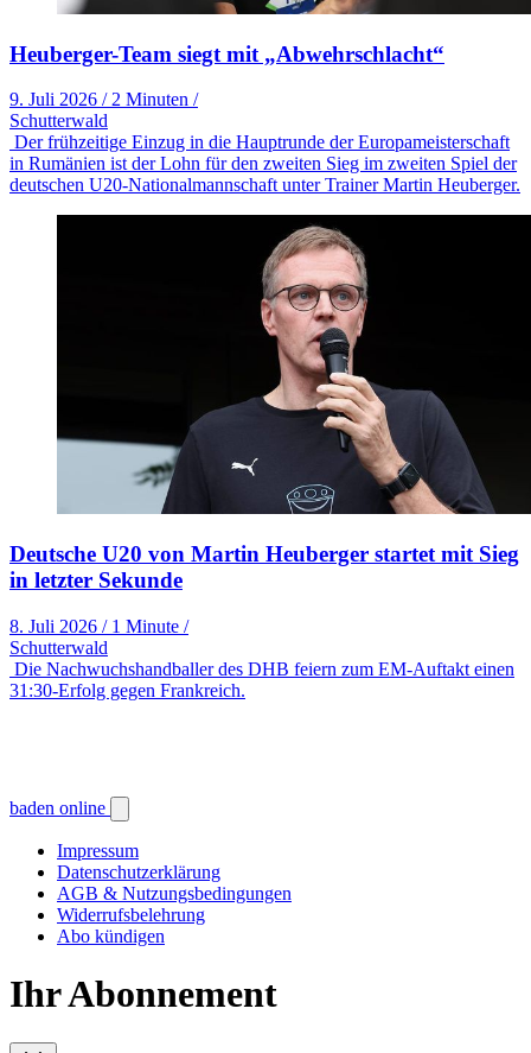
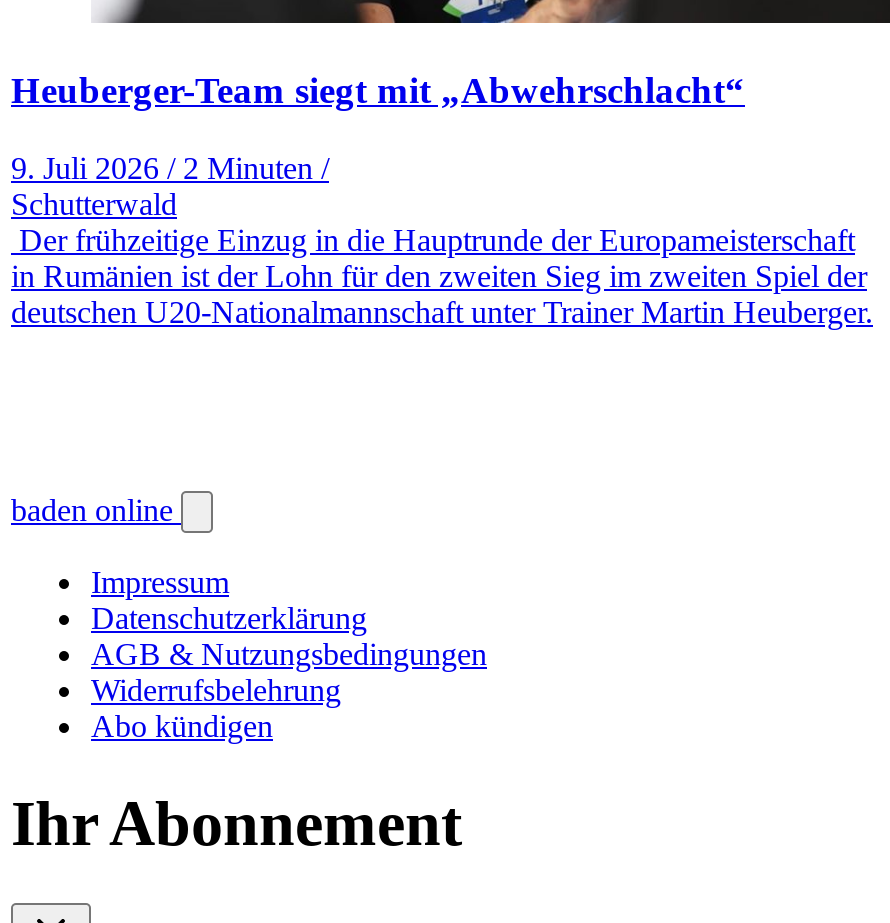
- [image]
- Deutsche U20 von Martin Heuberger startet mit Sieg
- in letzter Sekunde
- 8. Juli 2026 / 1 Minute /
- Schutterwald
- Die Nachwuchshandballer des DHB feiern zum EM-Auftakt einen
- 31:30-Erfolg gegen Frankreich.
